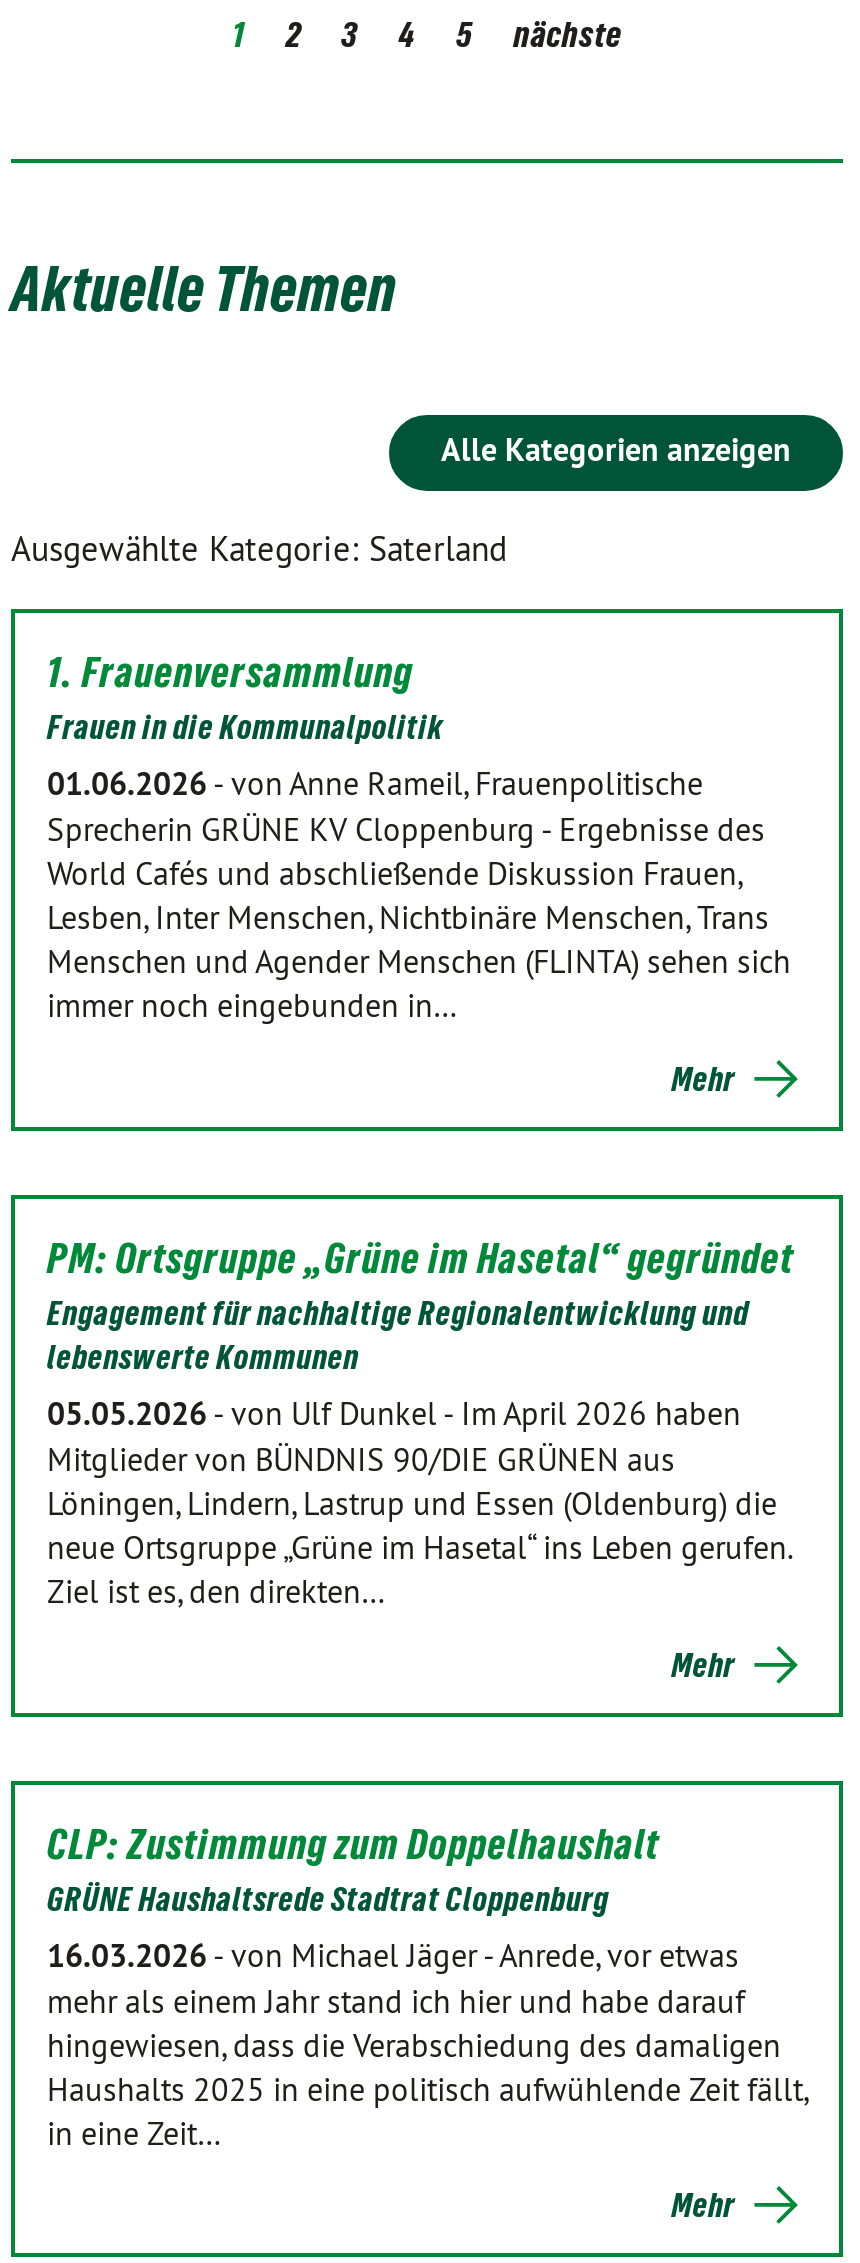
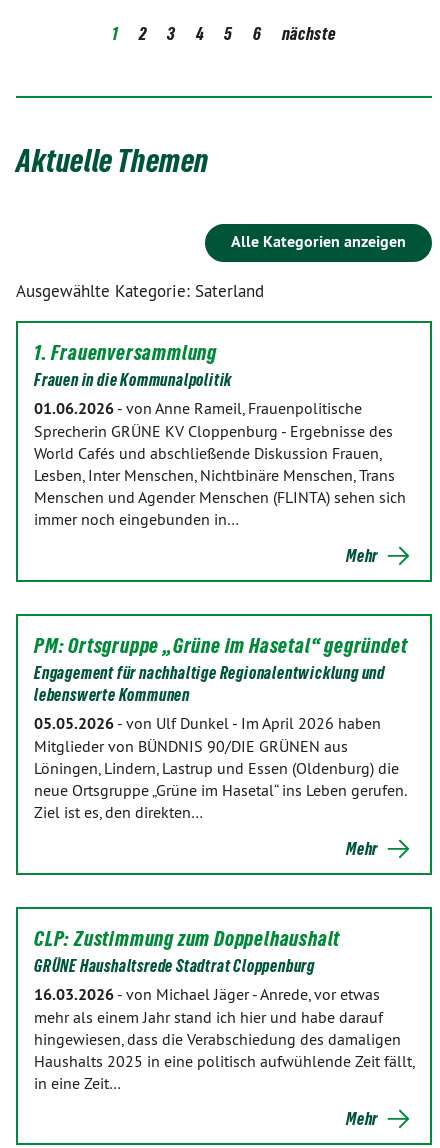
+ 6
